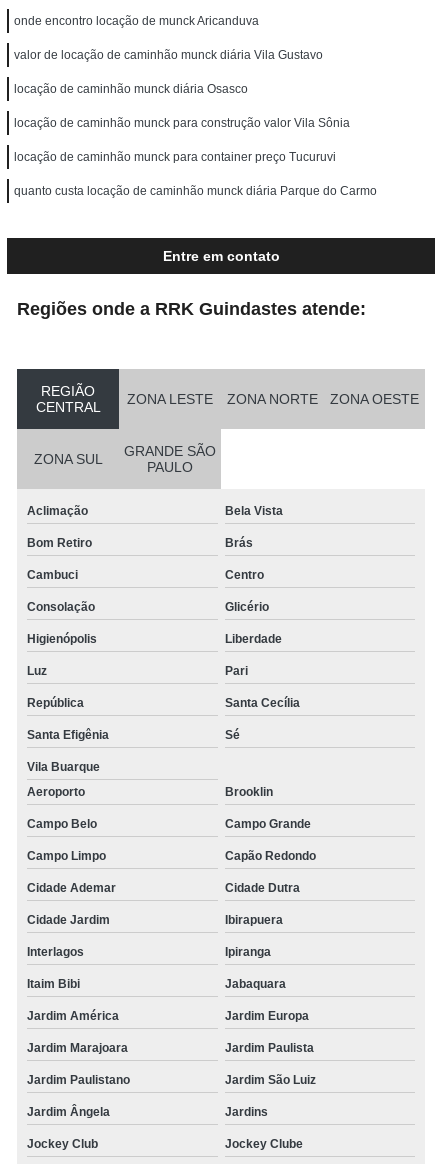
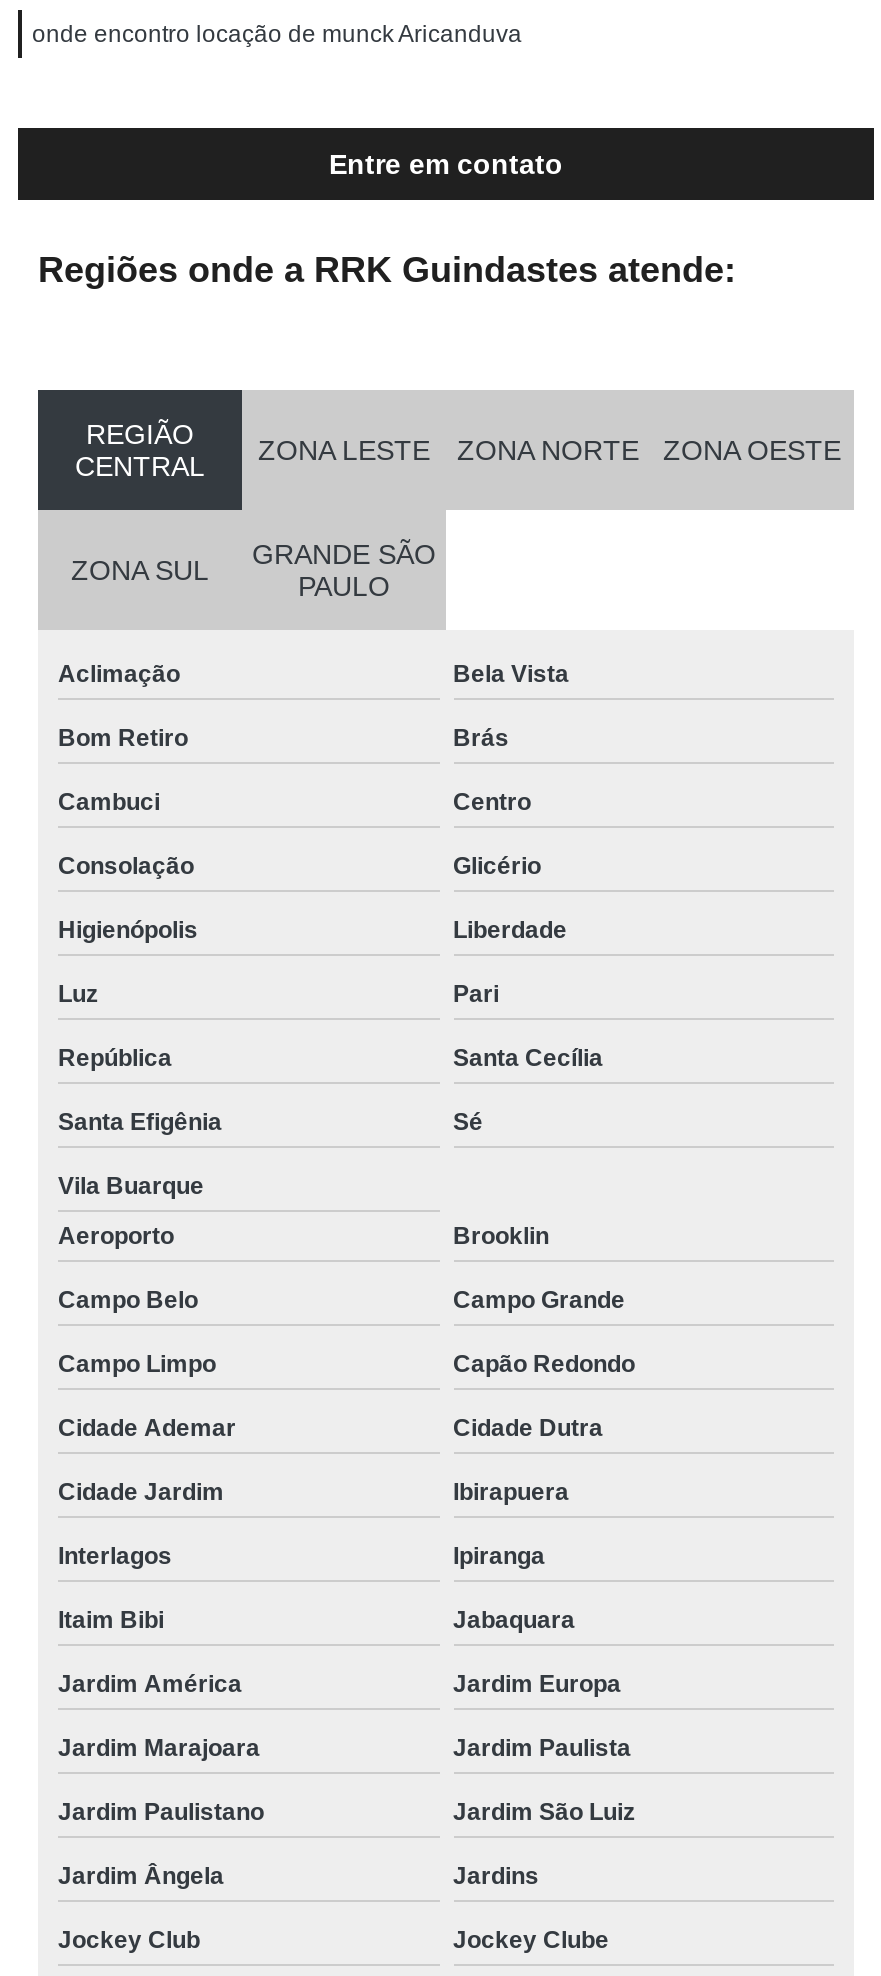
- valor de locação de caminhão munck diária Vila Gustavo
- locação de caminhão munck diária Osasco
- locação de caminhão munck para construção valor Vila Sônia
- locação de caminhão munck para container preço Tucuruvi
- quanto custa locação de caminhão munck diária Parque do Carmo
